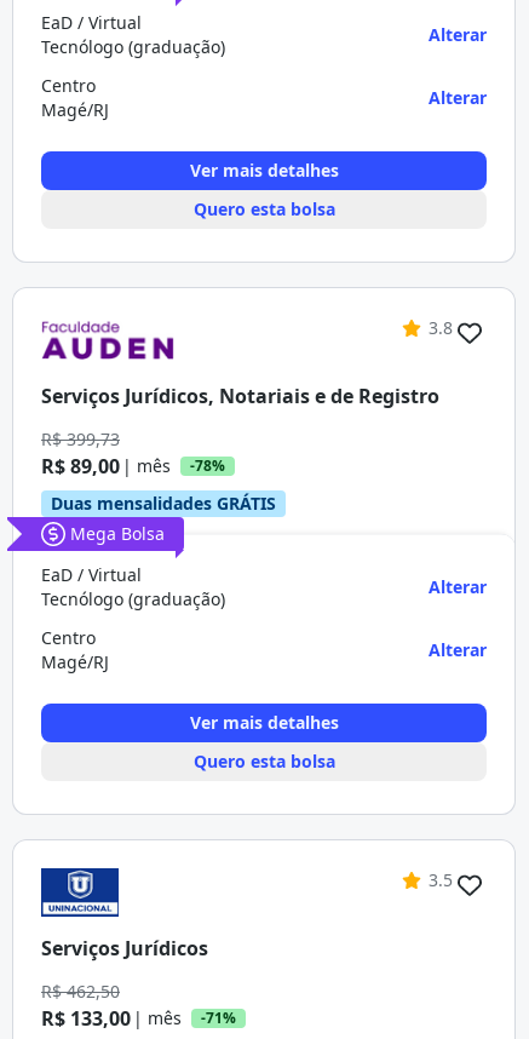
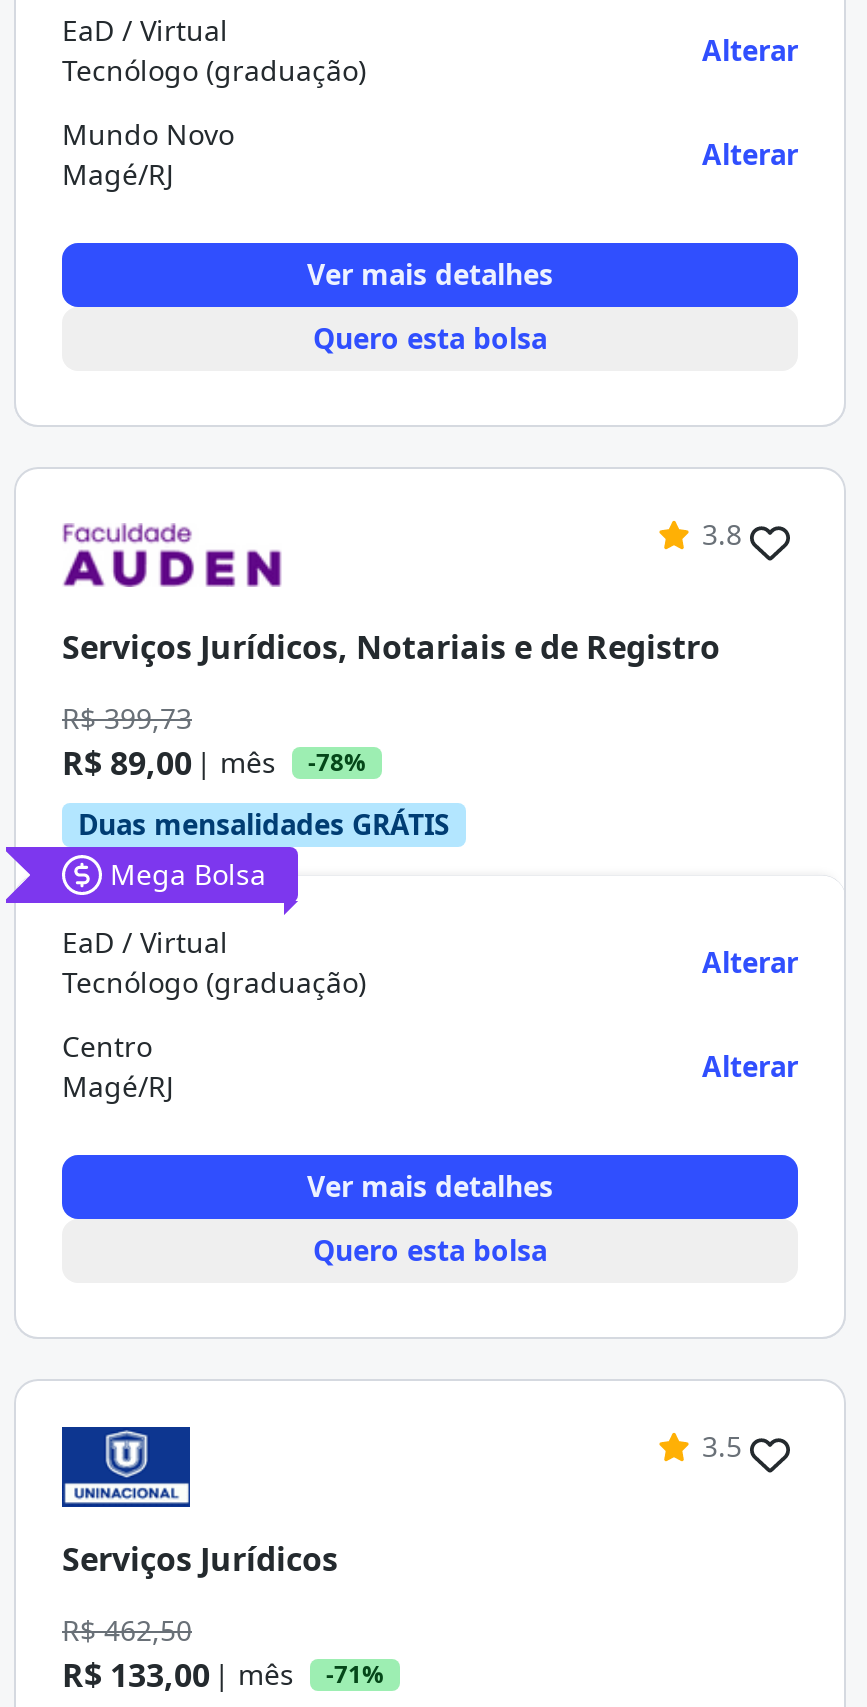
- Centro
+ Mundo Novo
